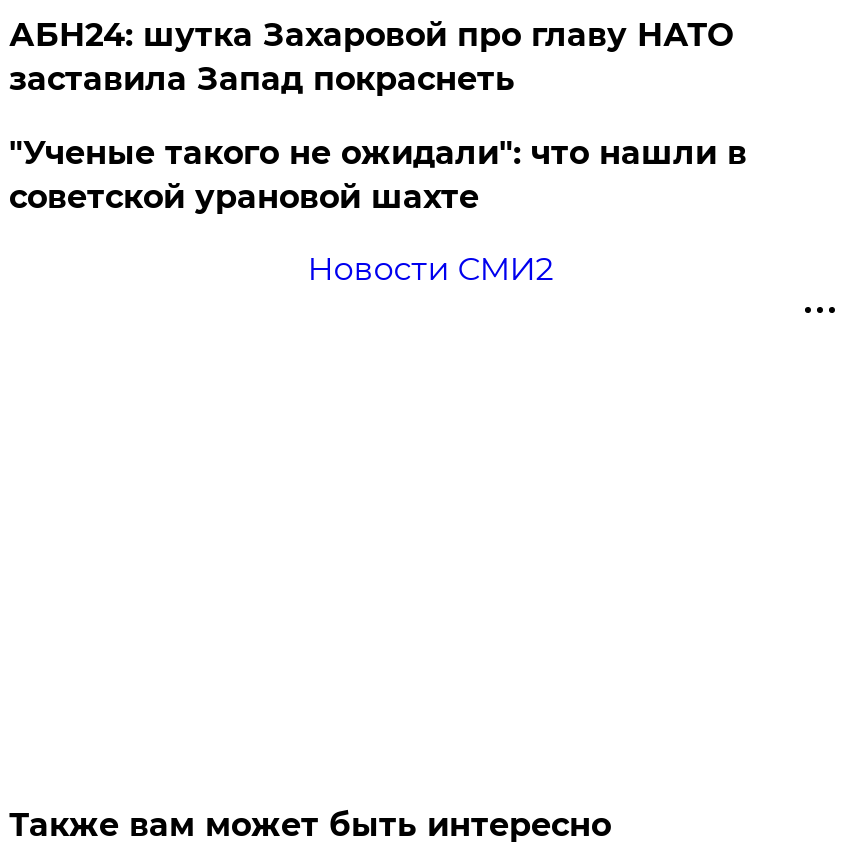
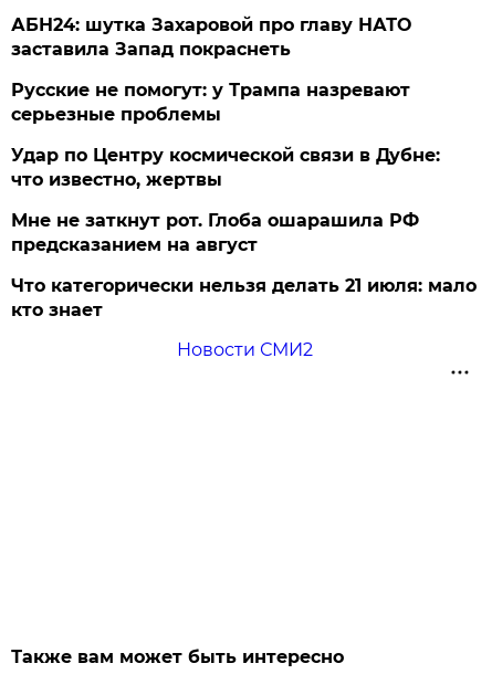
- "Ученые такого не ожидали": что нашли в
- советской урановой шахте
+ Русские не помогут: у Трампа назревают
+ серьезные проблемы
+ Удар по Центру космической связи в Дубне:
+ что известно, жертвы
+ Мне не заткнут рот. Глоба ошарашила РФ
+ предсказанием на август
+ Что категорически нельзя делать 21 июля: мало
+ кто знает
